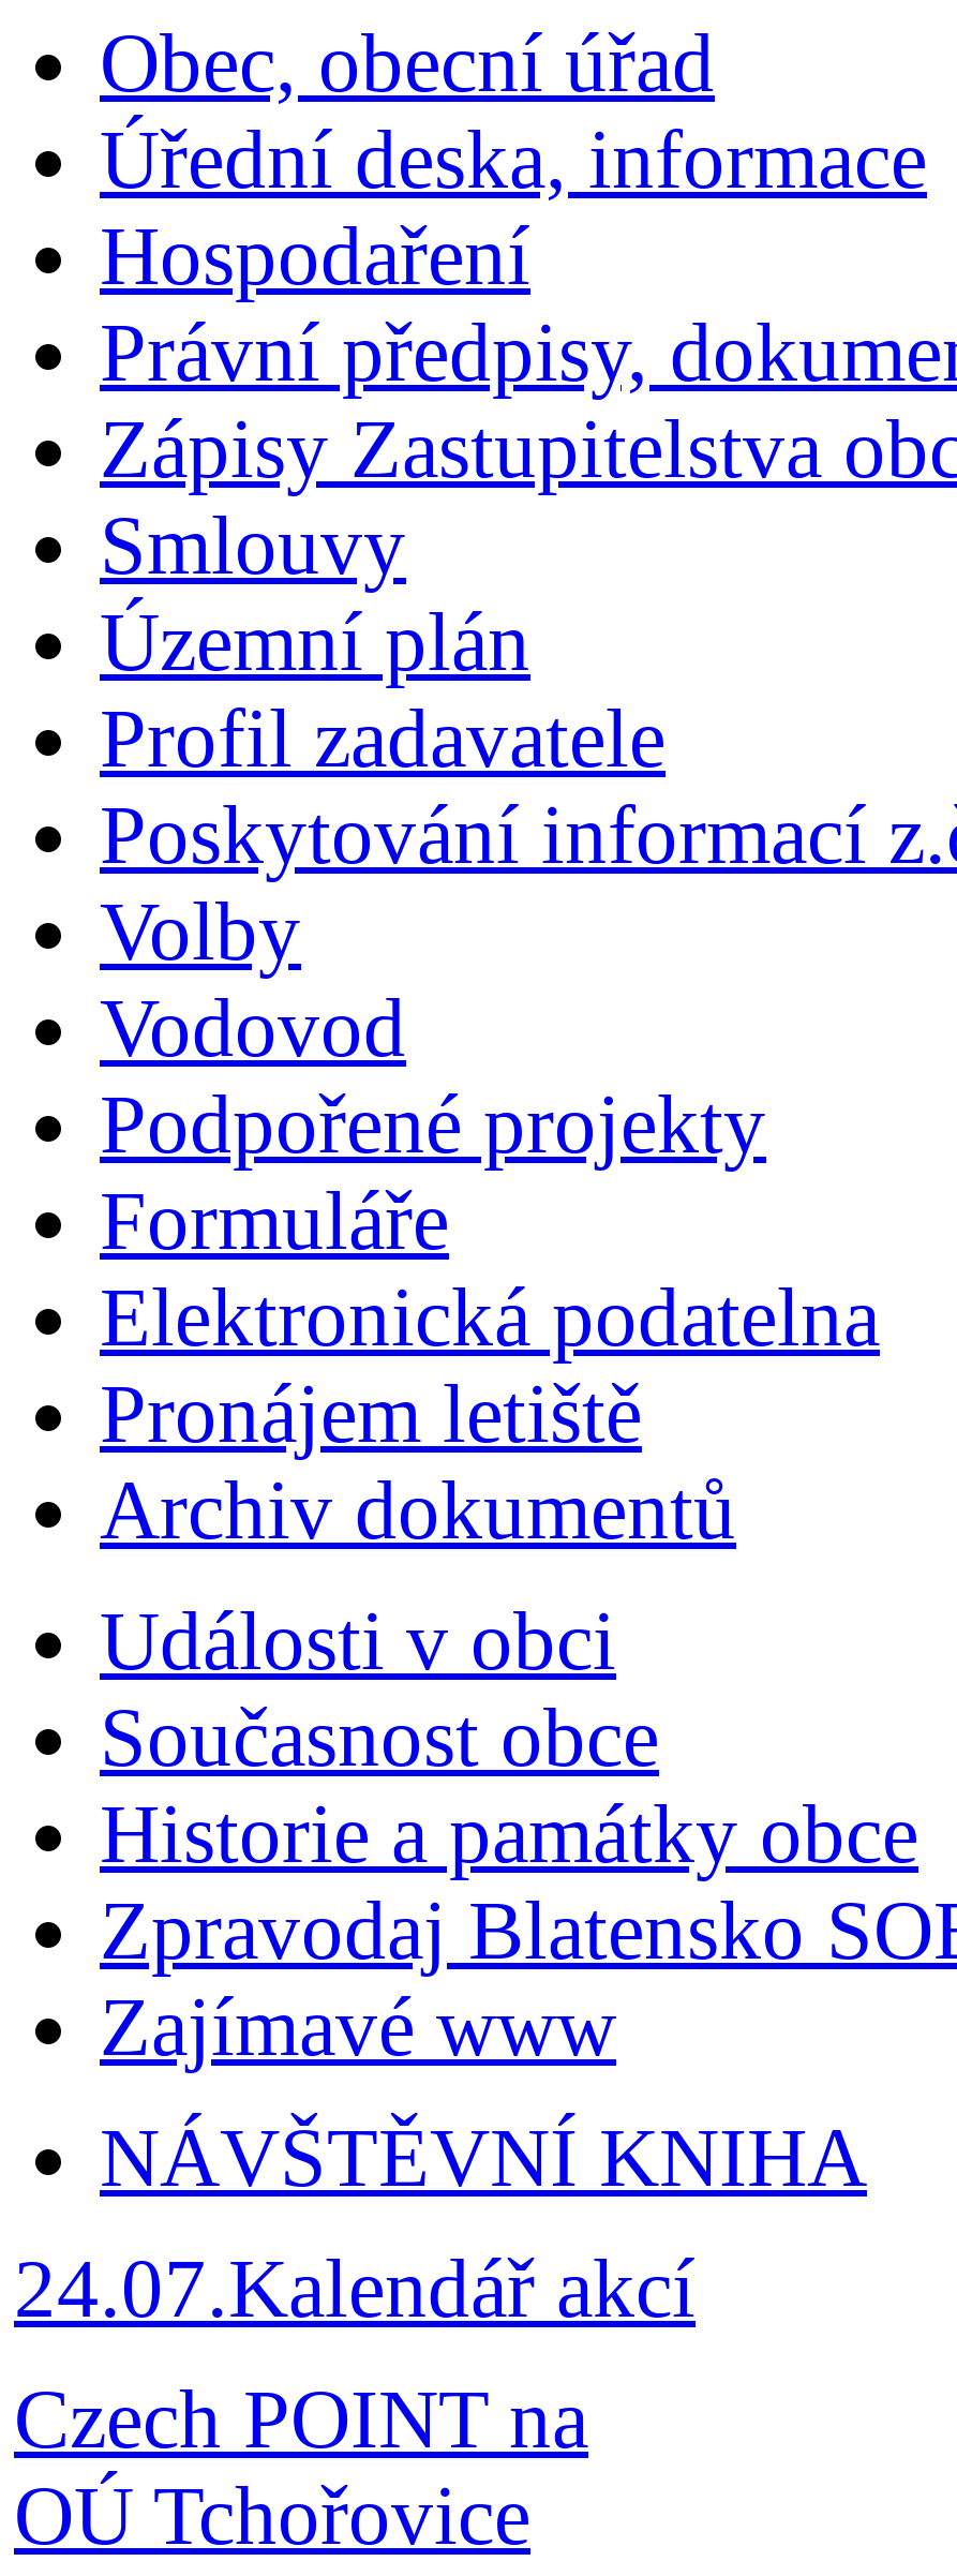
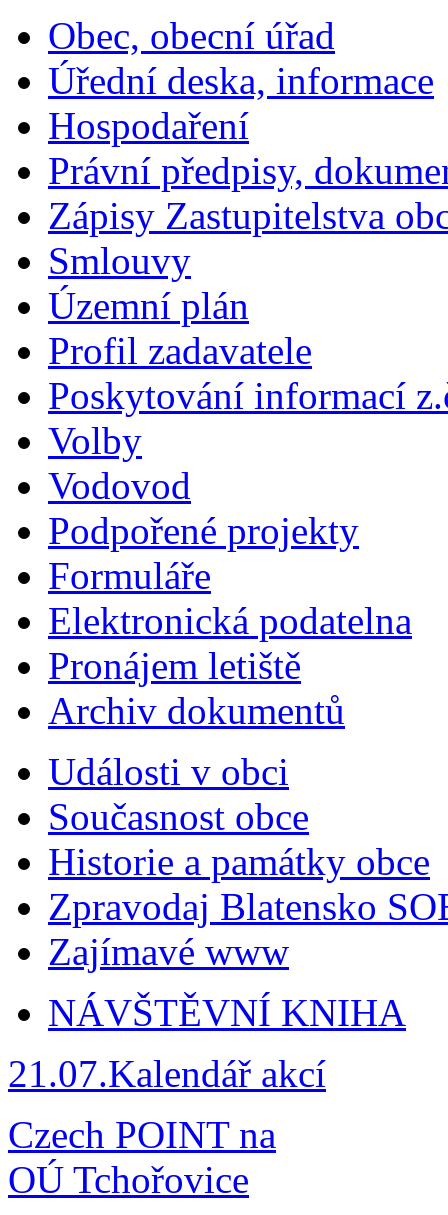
- 24.07.Kalendář akcí
+ 21.07.Kalendář akcí
